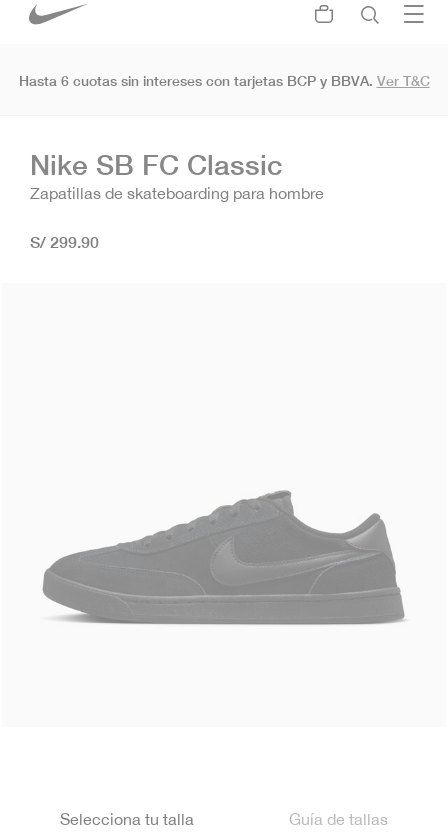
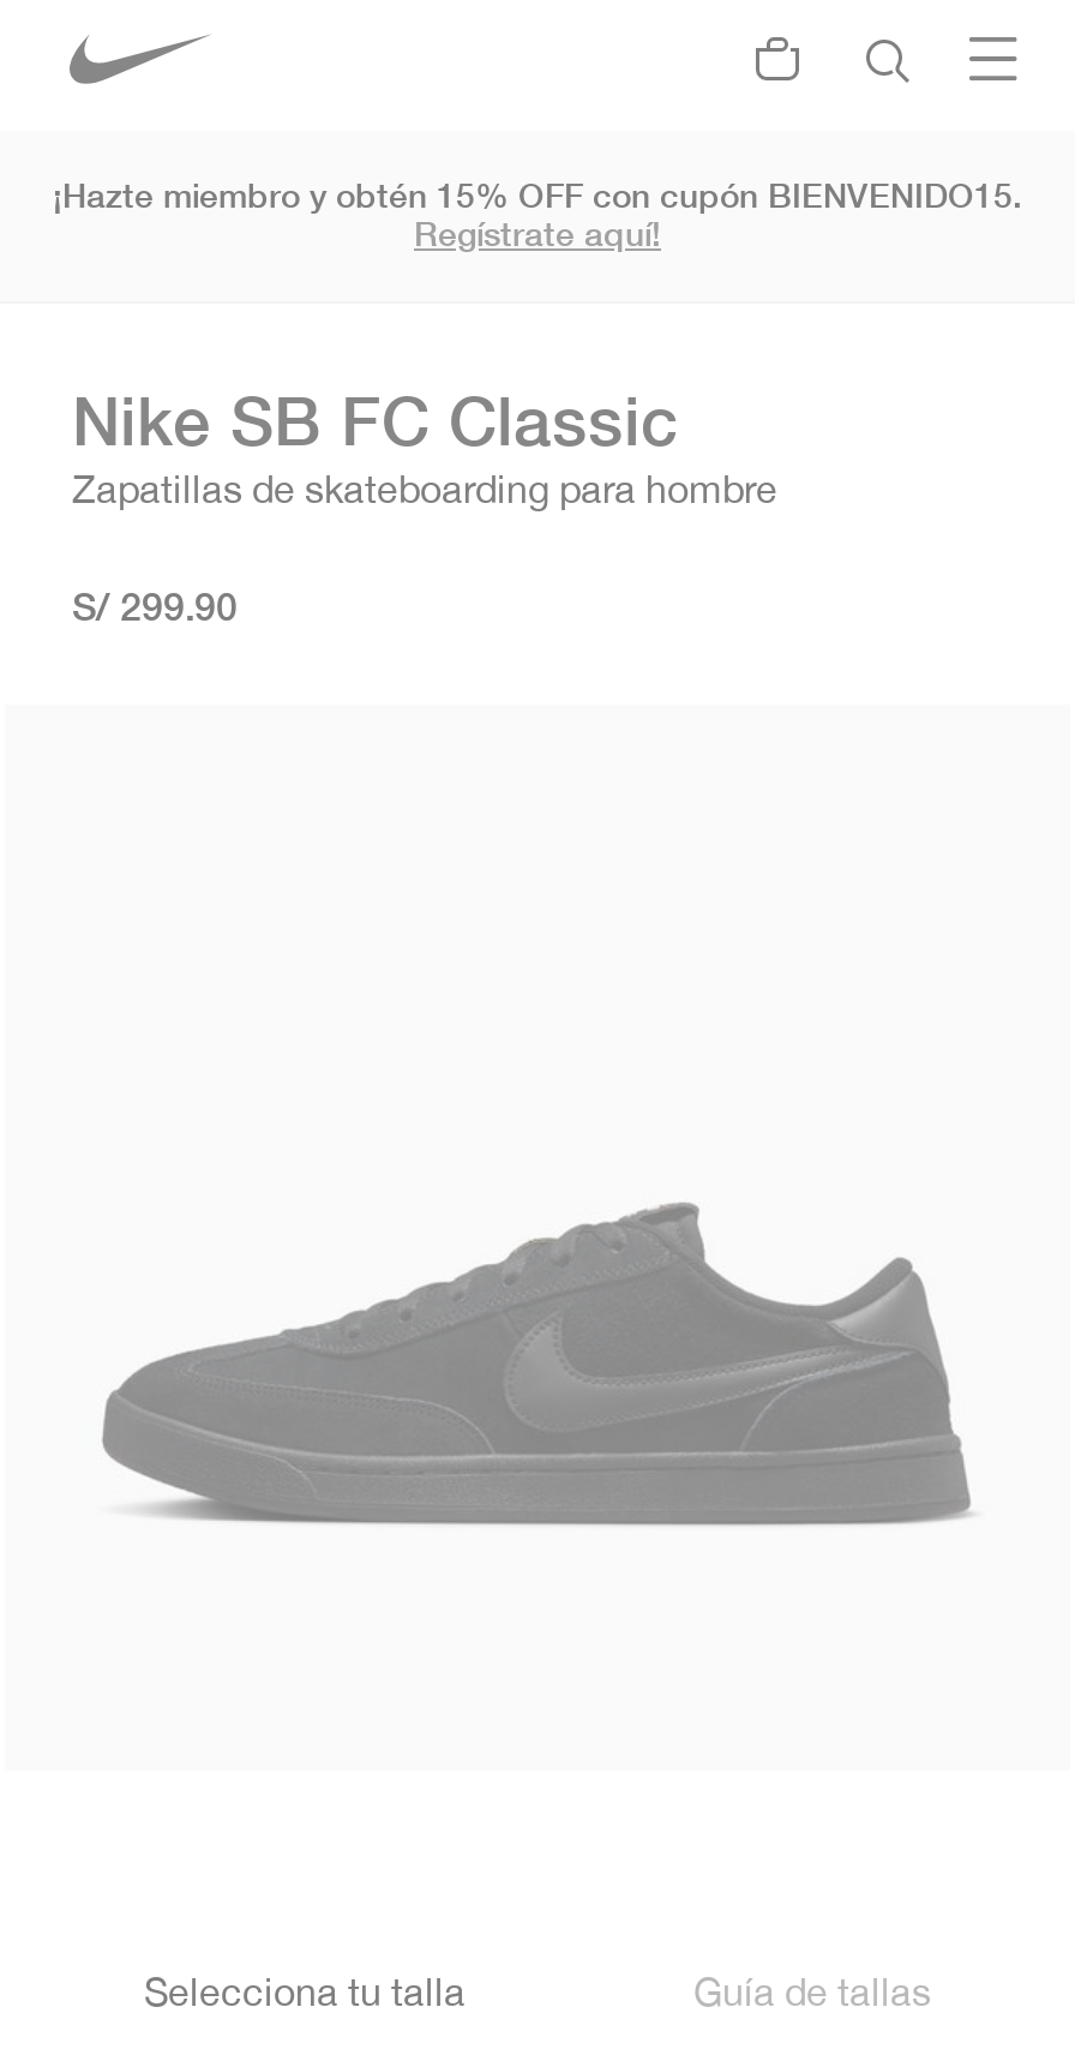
- Hasta 6 cuotas sin intereses con tarjetas BCP y BBVA. Ver T&C
+ ¡Hazte miembro y obtén 15% OFF con cupón BIENVENIDO15.
+ Regístrate aquí!
